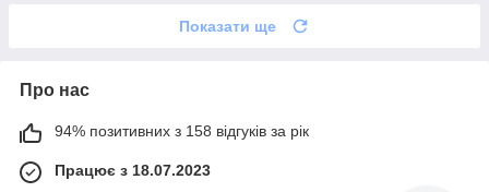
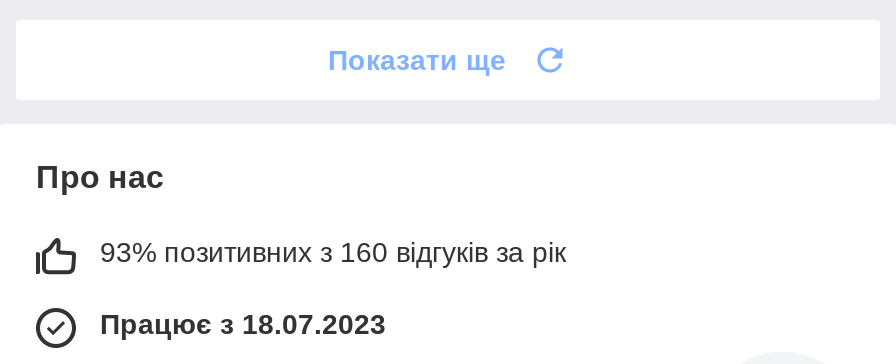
- 94% позитивних з 158 відгуків за рік
+ 93% позитивних з 160 відгуків за рік
